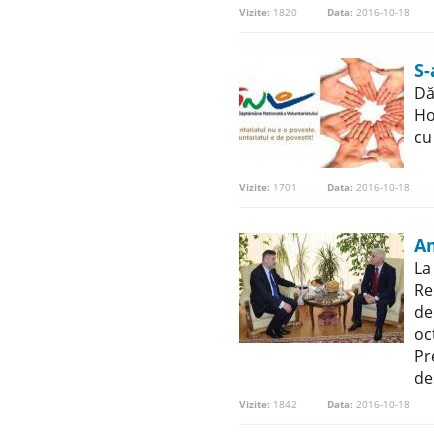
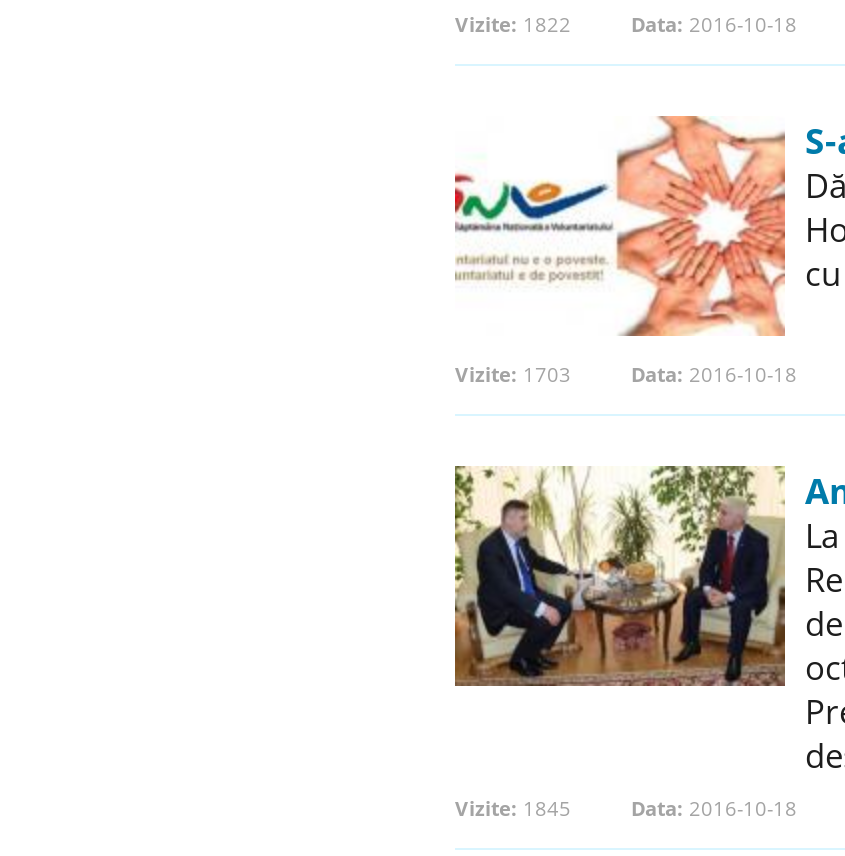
- Vizite: 1820
+ Vizite: 1822

- Vizite: 1701
+ Vizite: 1703

- Vizite: 1842
+ Vizite: 1845
